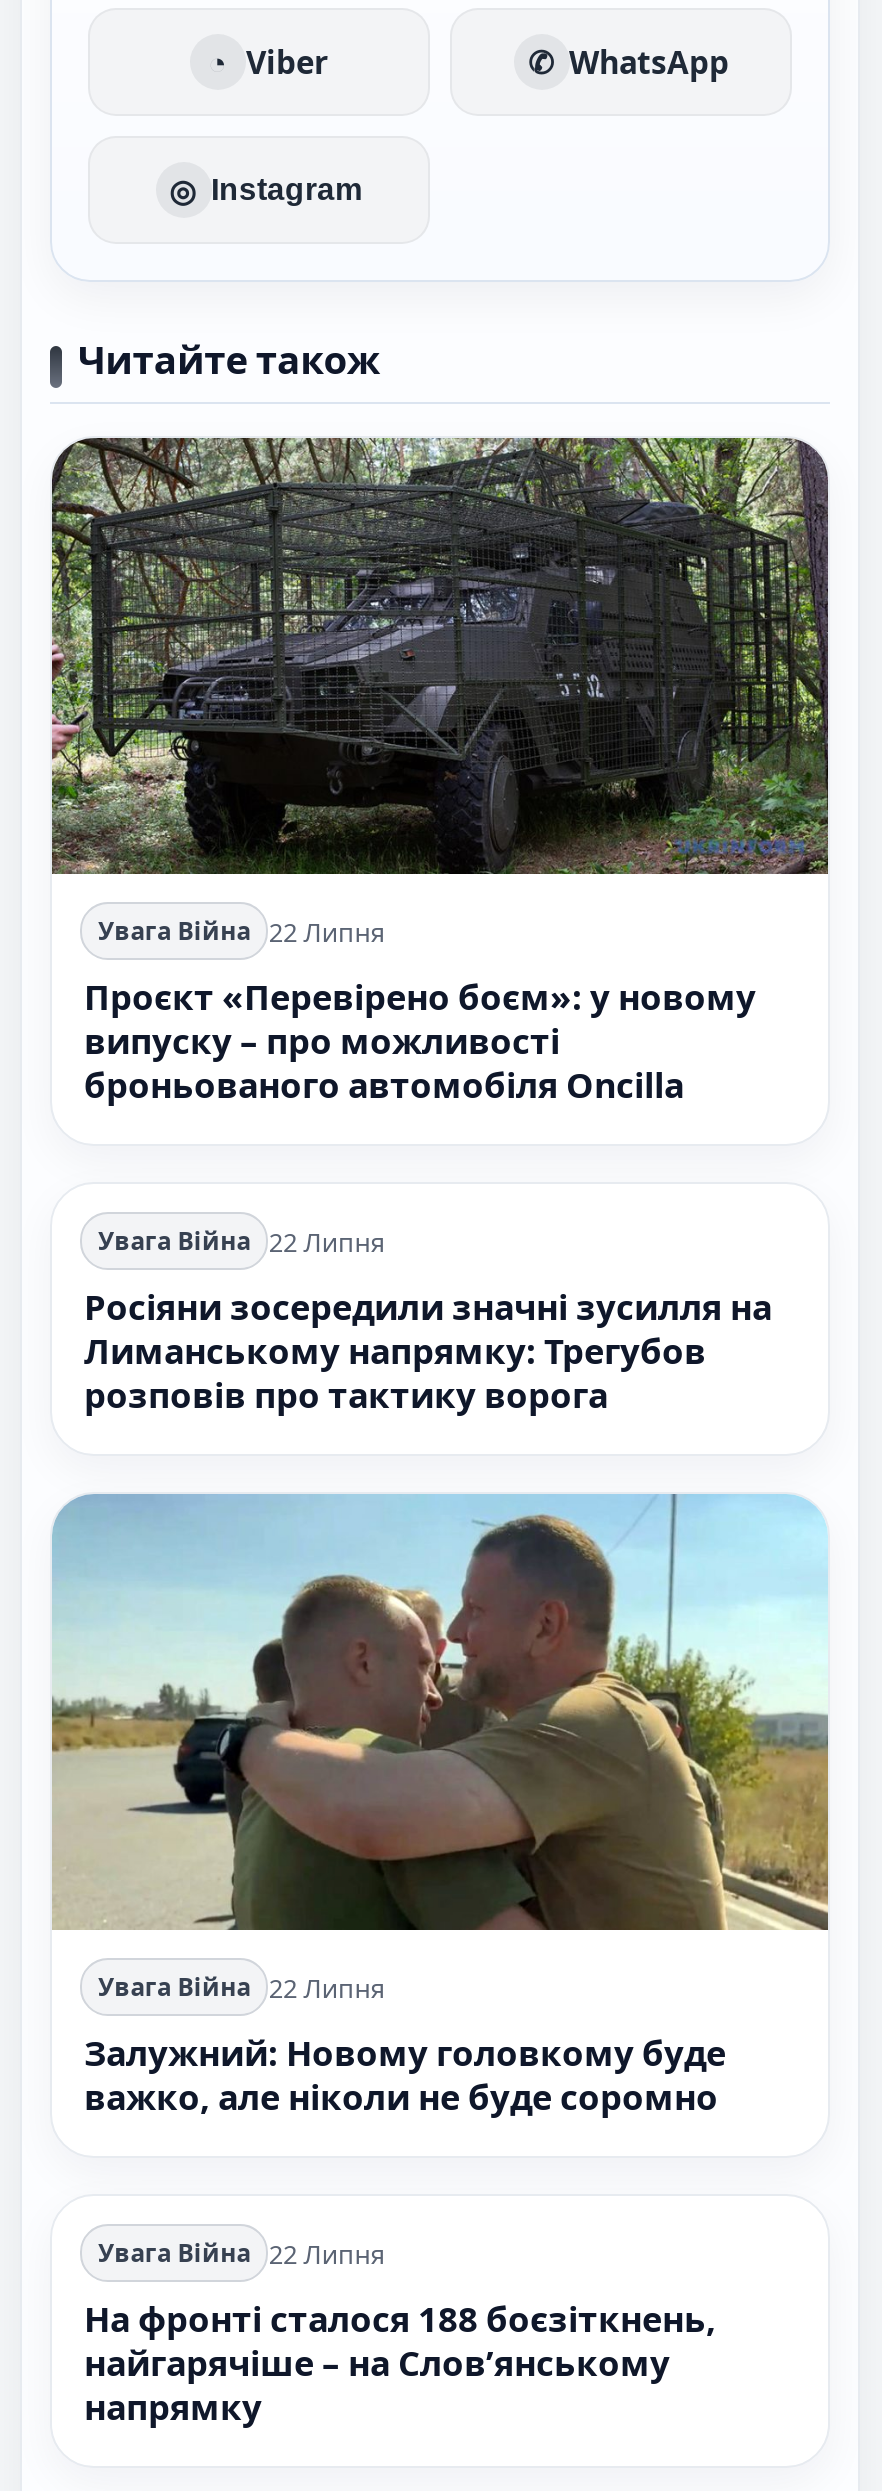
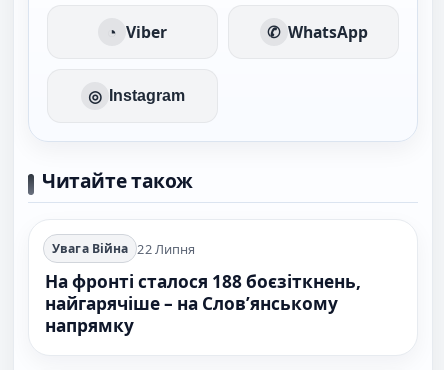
- [image]

- Проєкт «Перевірено боєм»: у новому
- випуску – про можливості
- броньованого автомобіля Oncilla
- Увага Війна 22 Липня
- Росіяни зосередили значні зусилля на
- Лиманському напрямку: Трегубов
- розповів про тактику ворога

- [image]
- Увага Війна 22 Липня
- Залужний: Новому головкому буде
- важко, але ніколи не буде соромно
- Увага Війна 22 Липня
